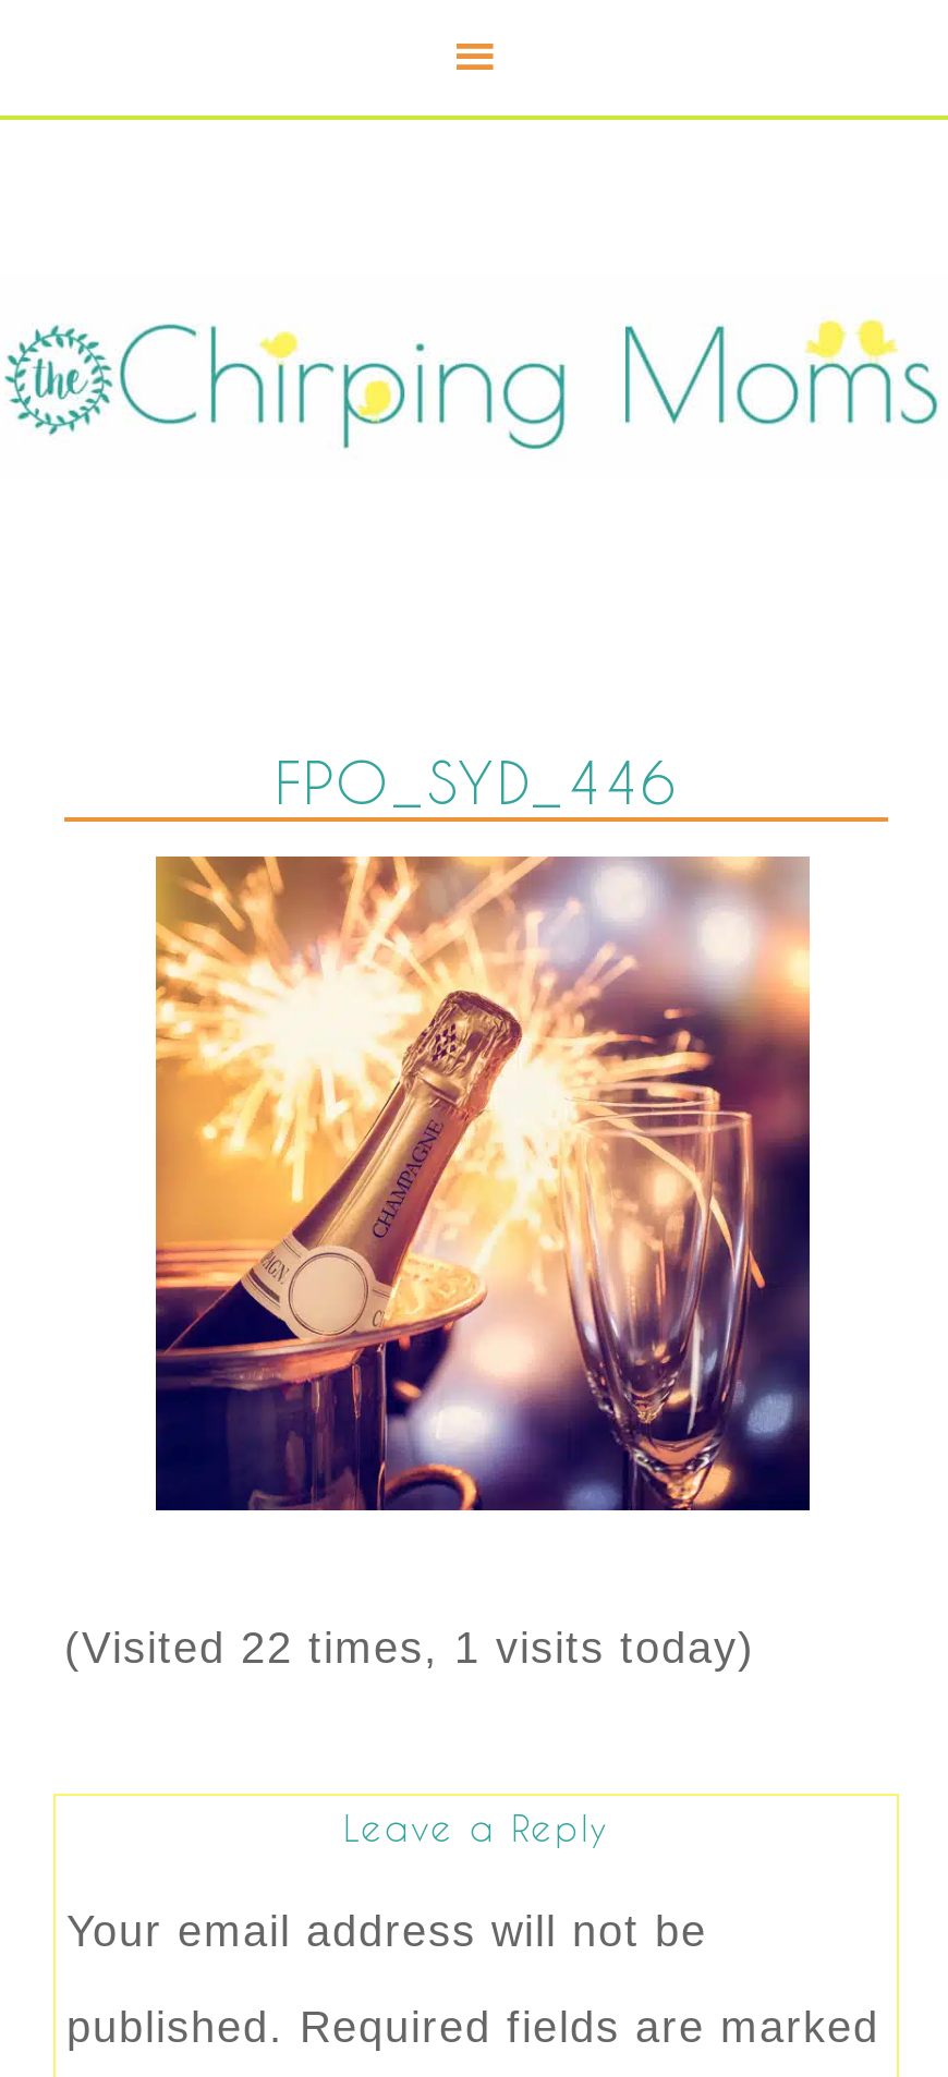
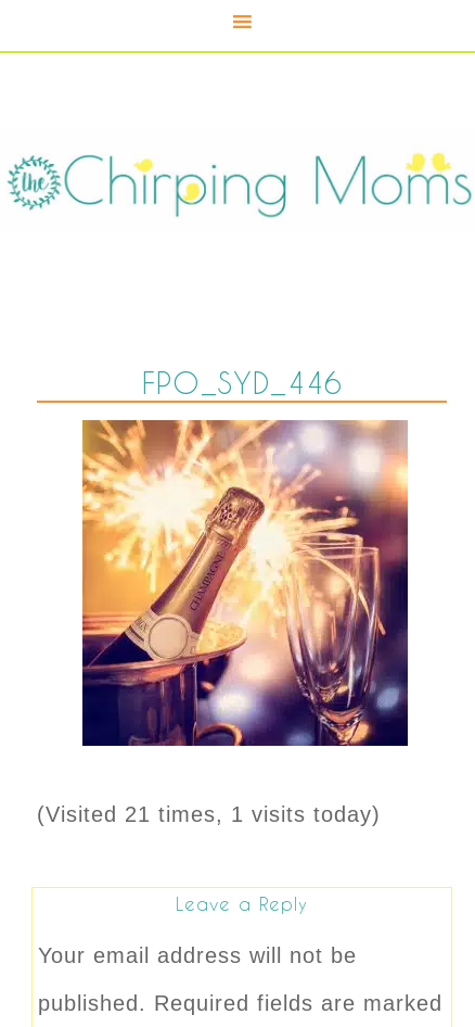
- (Visited 22 times, 1 visits today)
+ (Visited 21 times, 1 visits today)
